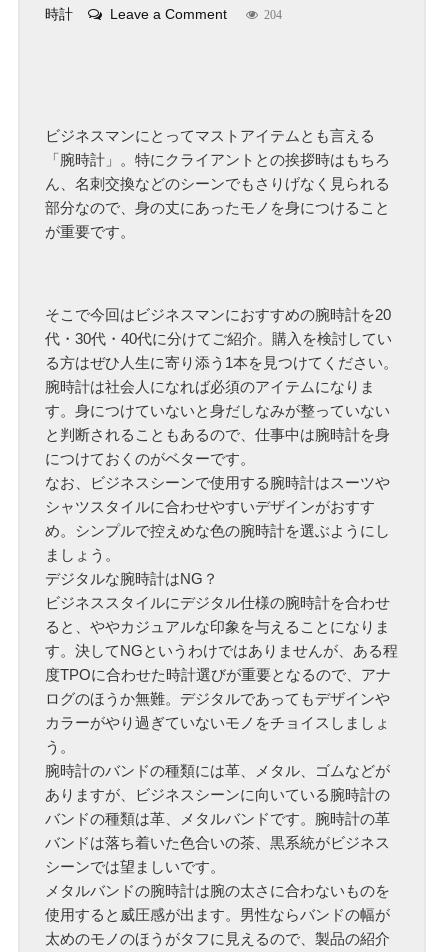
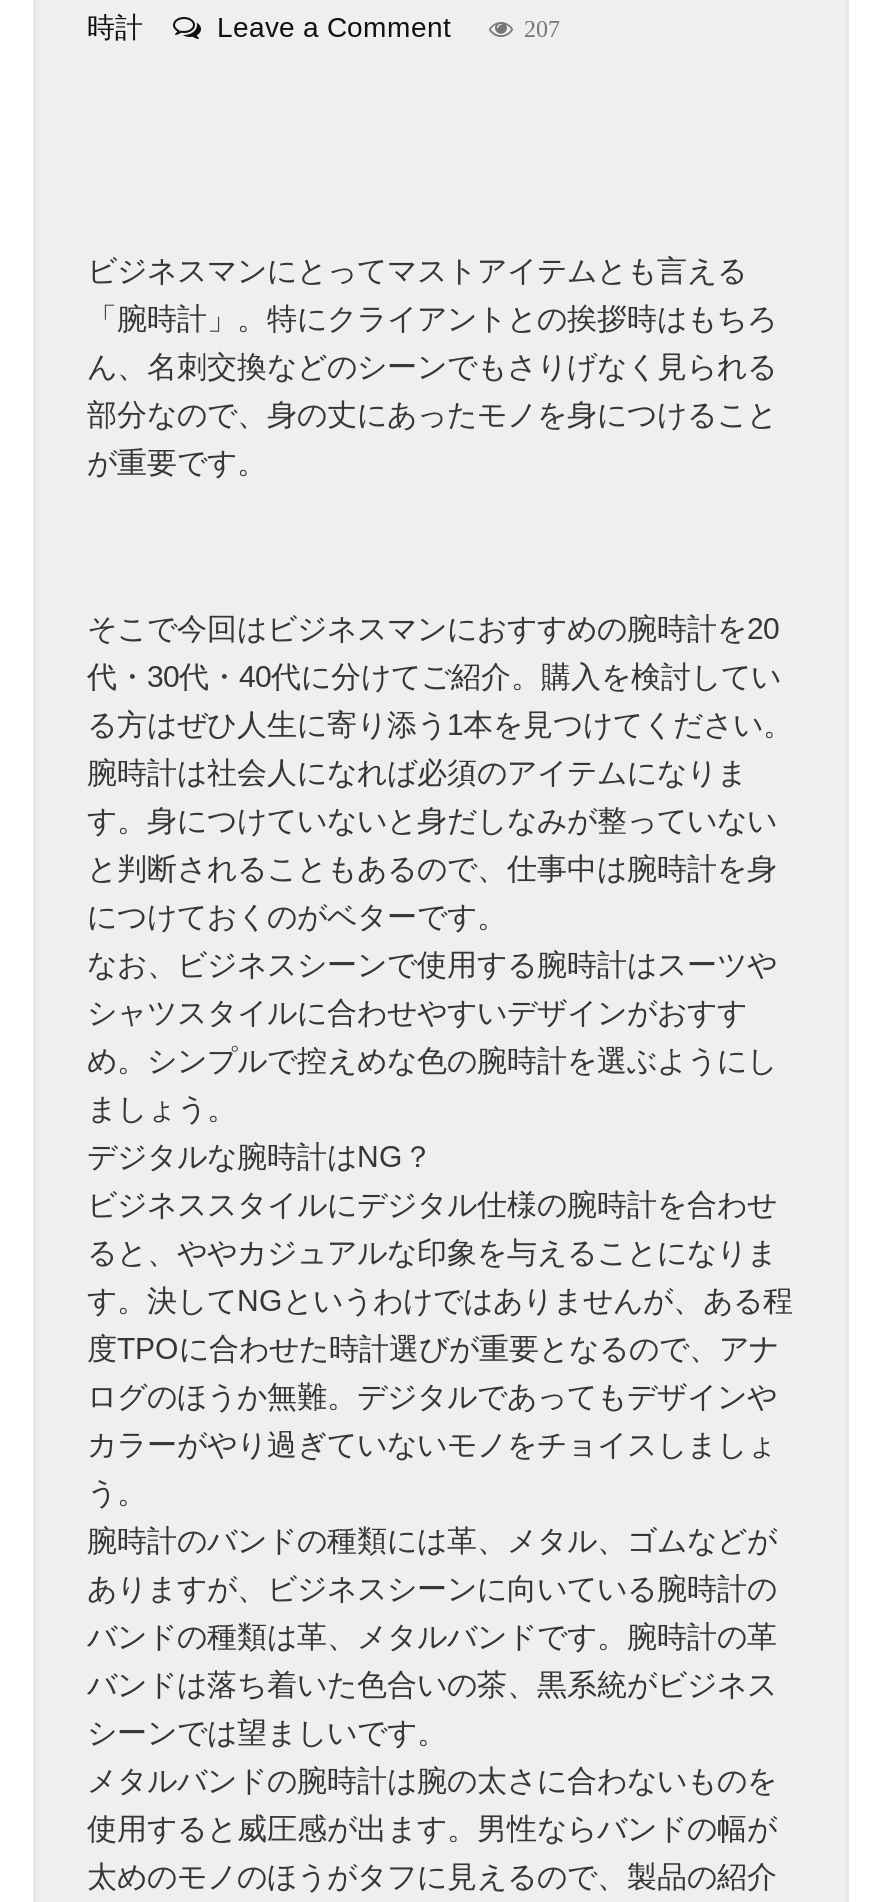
- 204
+ 207
